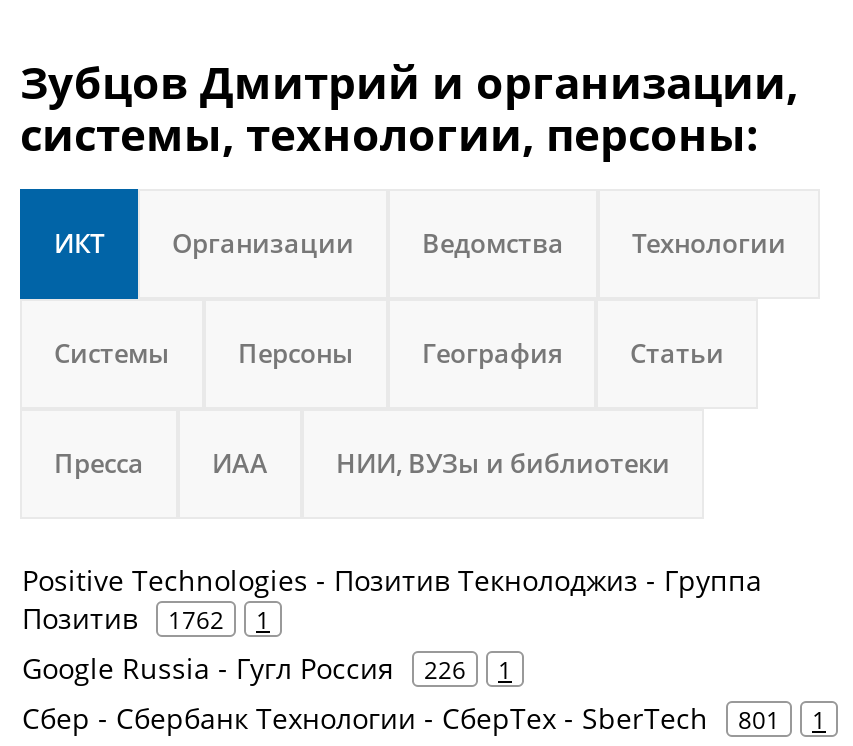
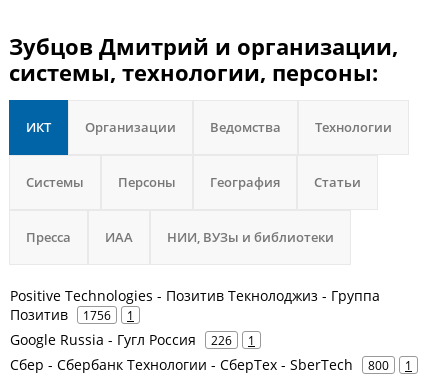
- Позитив 1762 1
+ Позитив 1756 1

- Сбер - Сбербанк Технологии - СберТех - SberTech 801 1
+ Сбер - Сбербанк Технологии - СберТех - SberTech 800 1
